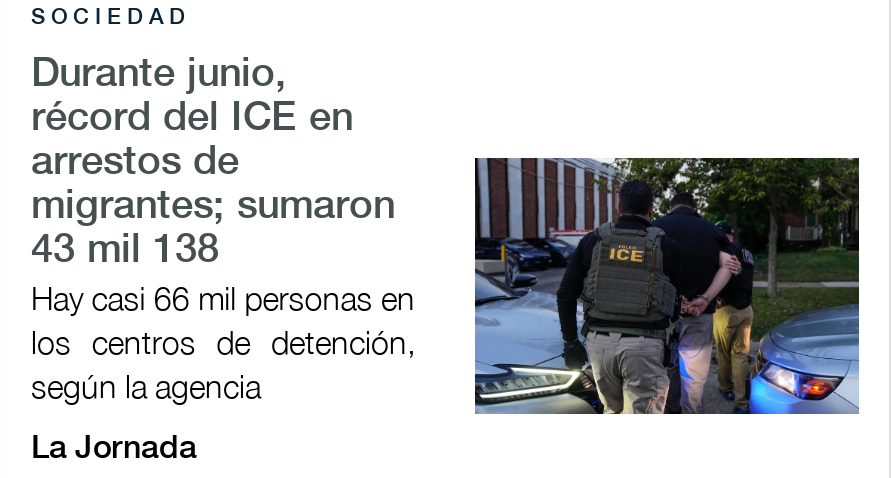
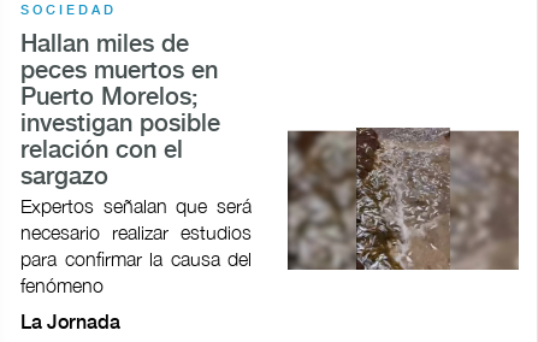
- [image]
- Durante junio,
- récord del ICE en
- arrestos de
- migrantes; sumaron
- 43 mil 138
- Hay casi 66 mil personas en
- los centros de detención,
- según la agencia
+ [image]
+ Hallan miles de
+ peces muertos en
+ Puerto Morelos;
+ investigan posible
+ relación con el
+ sargazo
+ Expertos señalan que será
+ necesario realizar estudios
+ para confirmar la causa del
+ fenómeno
